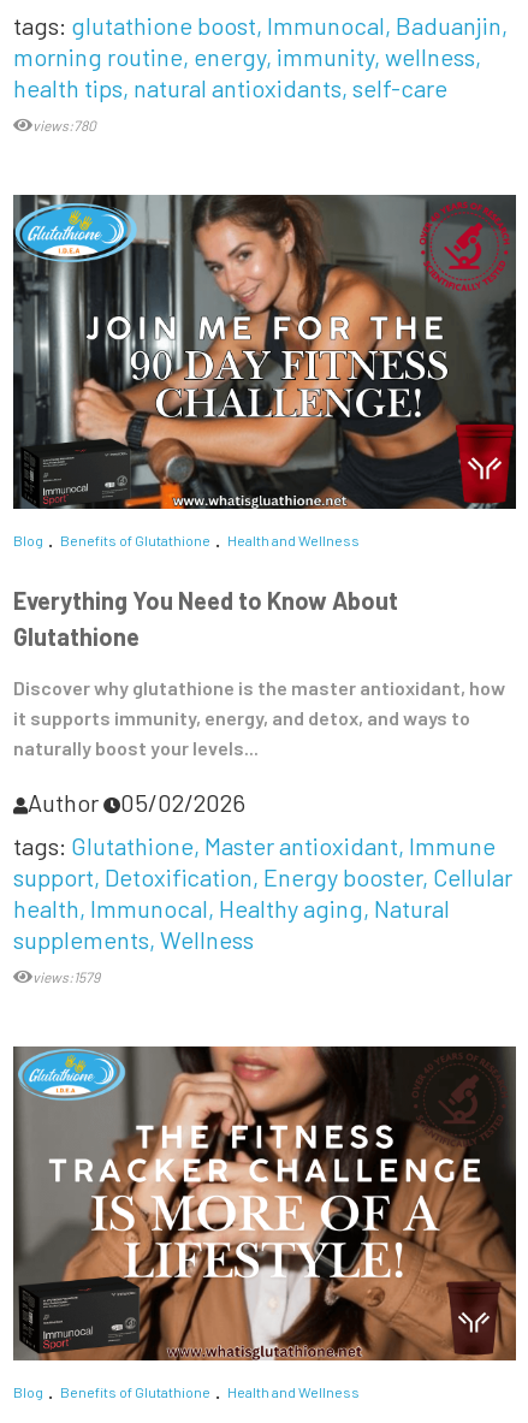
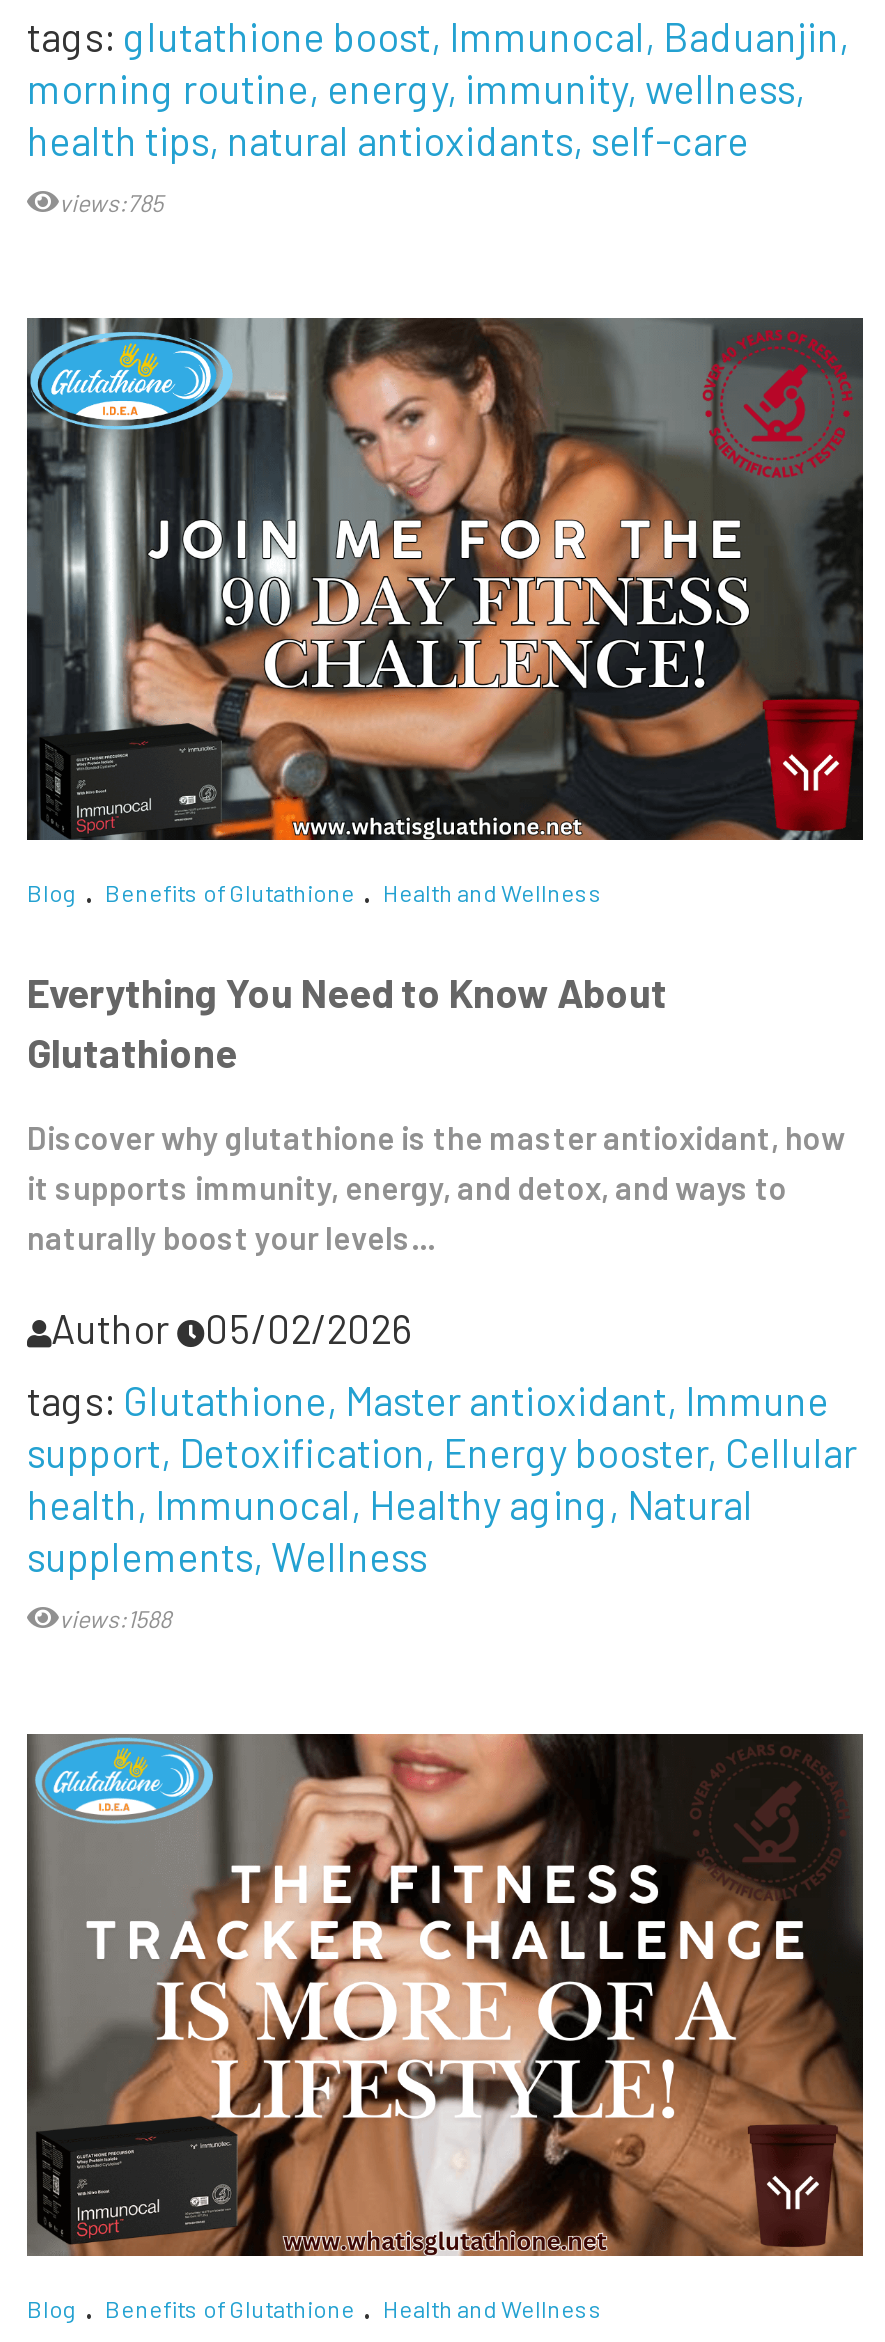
- views:780
+ views:785

- views:1579
+ views:1588
